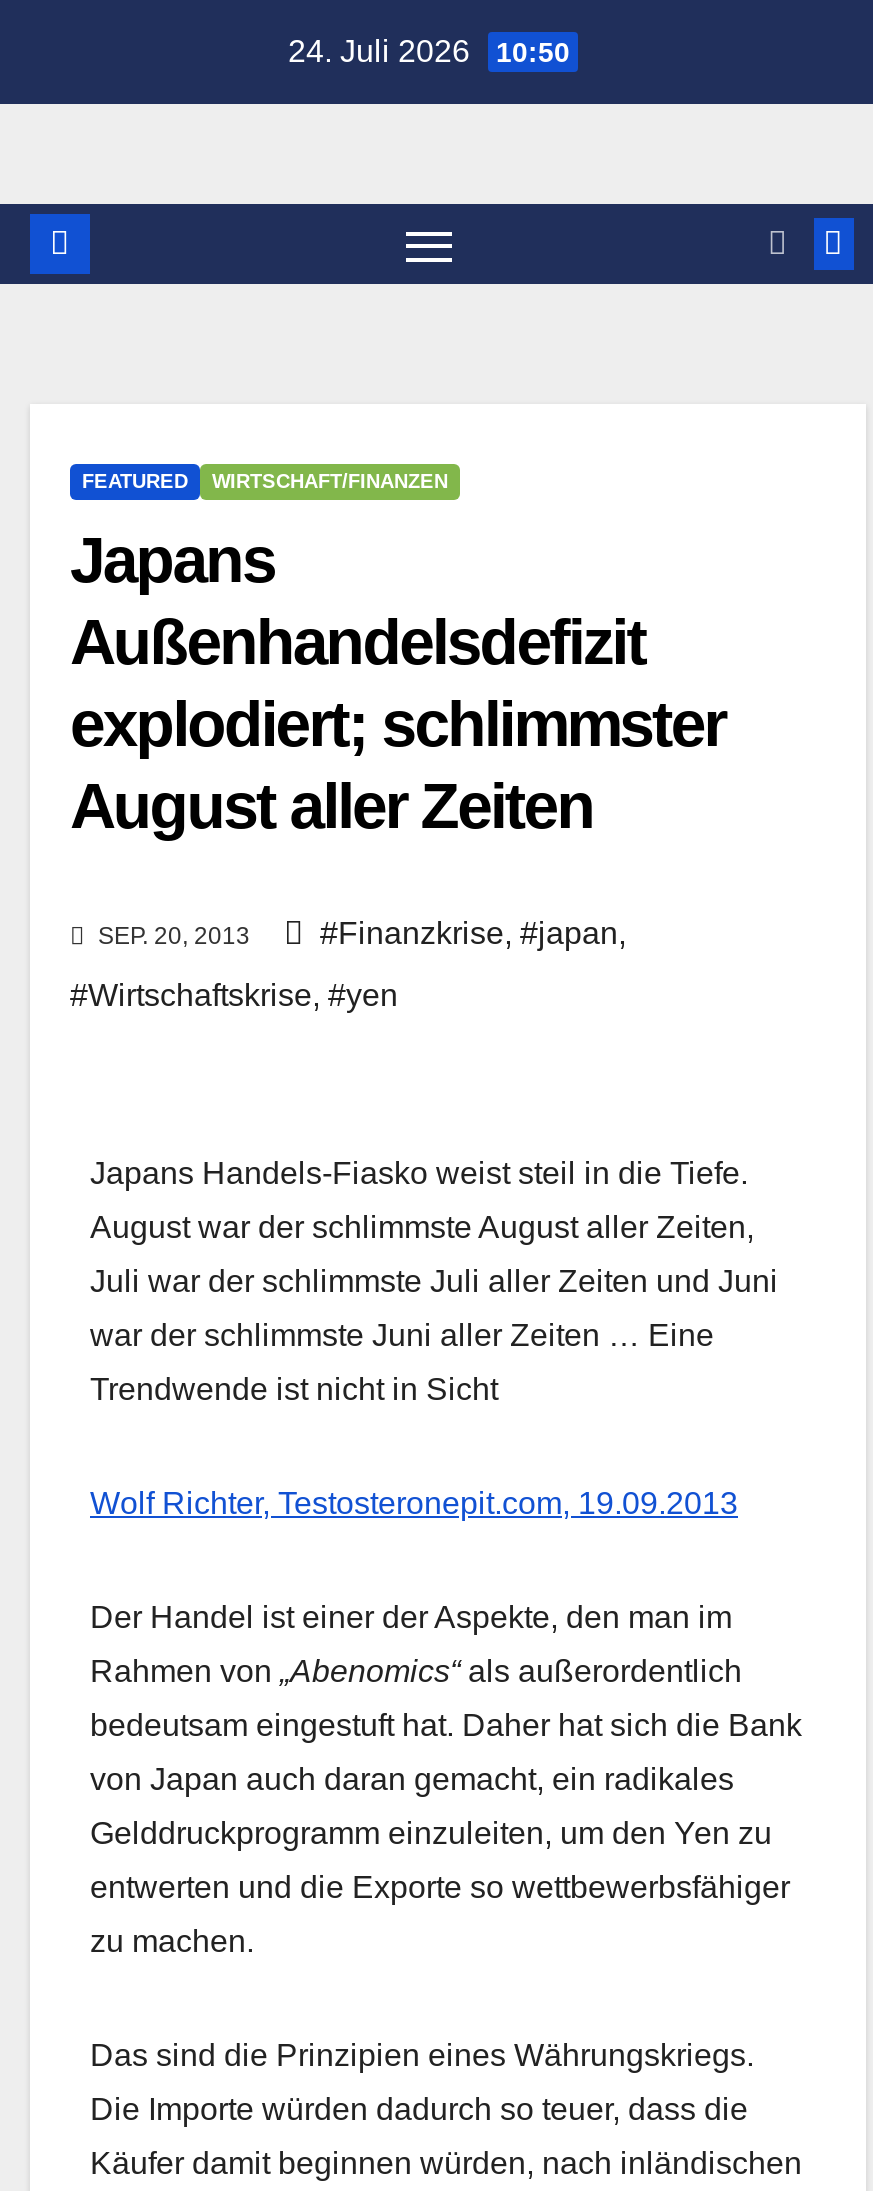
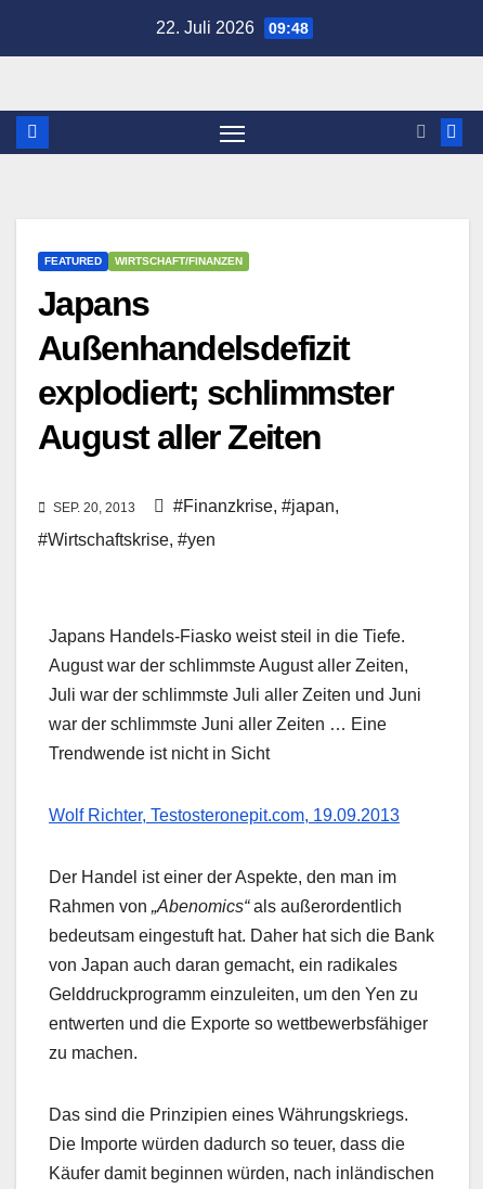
- 24. Juli 2026 10:50
+ 22. Juli 2026 09:48
